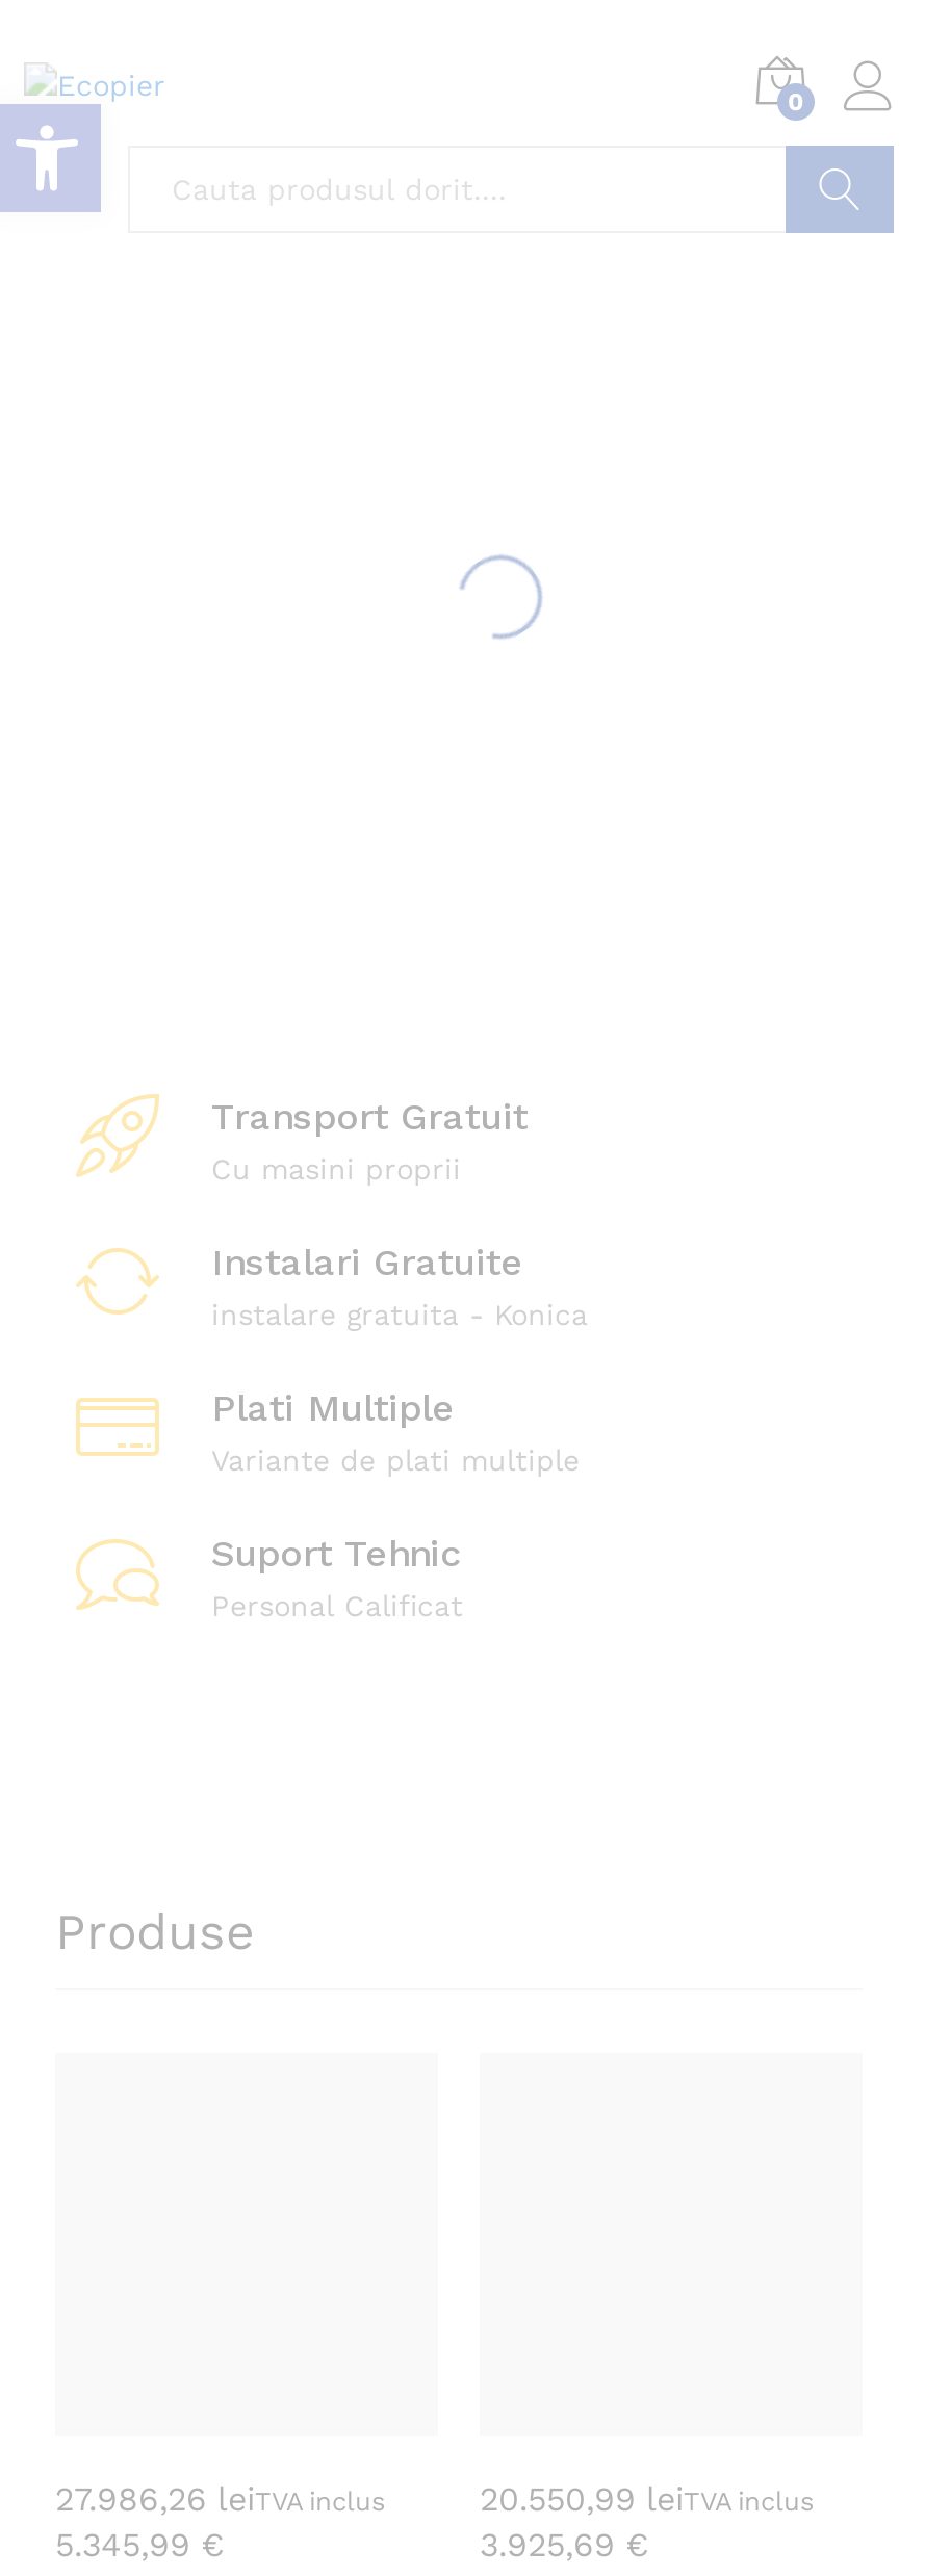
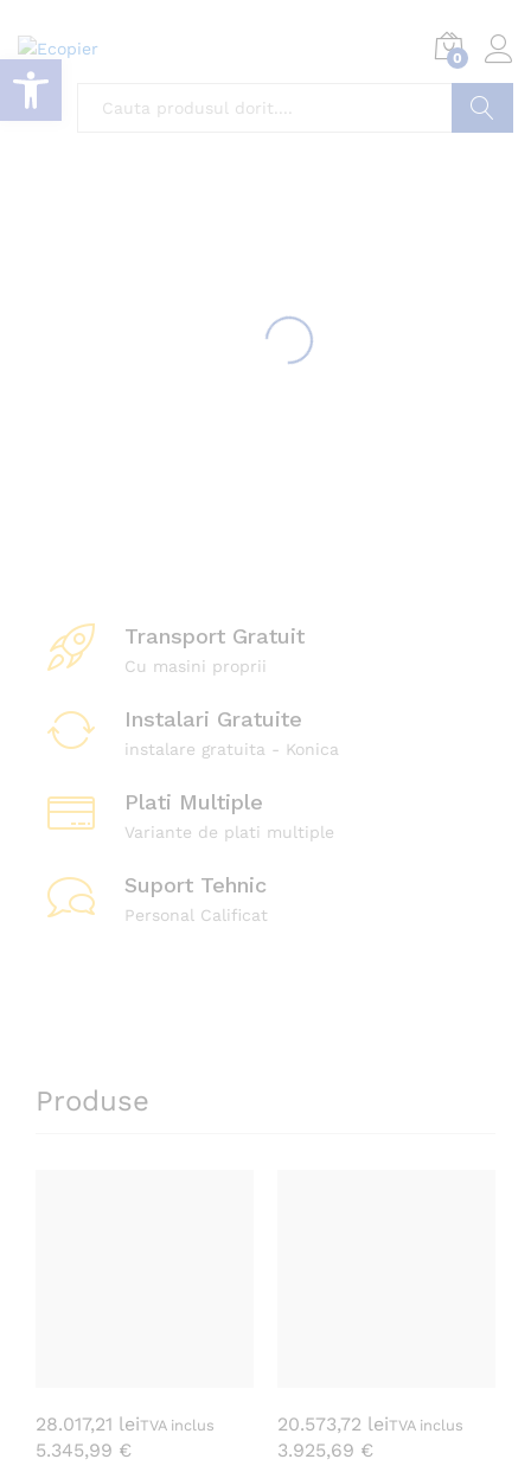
- 27.986,26 leiTVA inclus
+ 28.017,21 leiTVA inclus

- 20.550,99 leiTVA inclus
+ 20.573,72 leiTVA inclus
